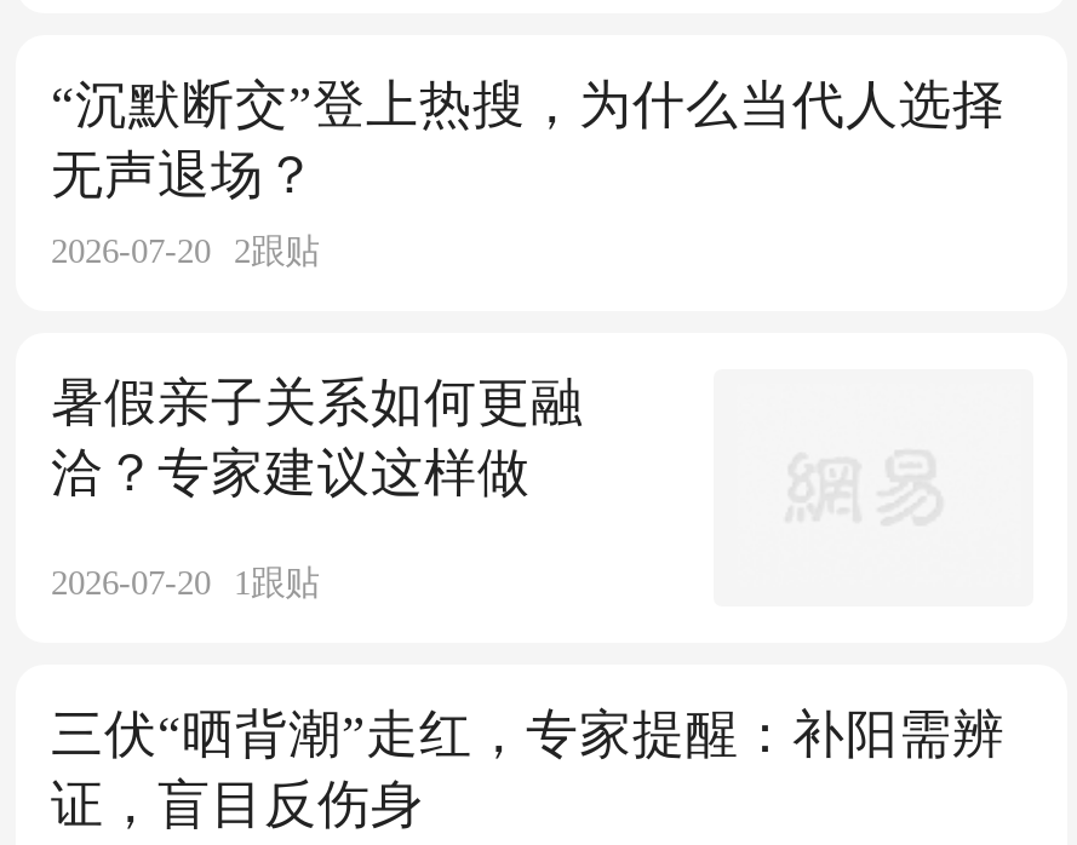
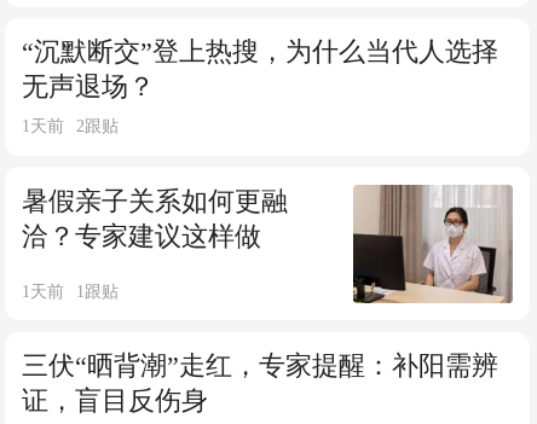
+ [image]

- 2026-07-20 2跟贴
+ 1天前 2跟贴

- 2026-07-20 1跟贴
+ 1天前 1跟贴
